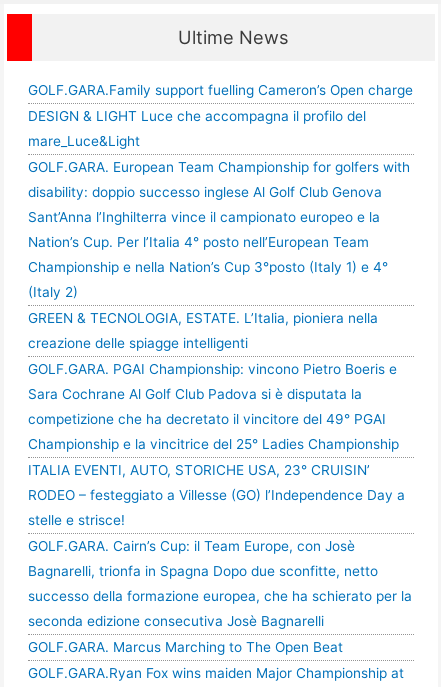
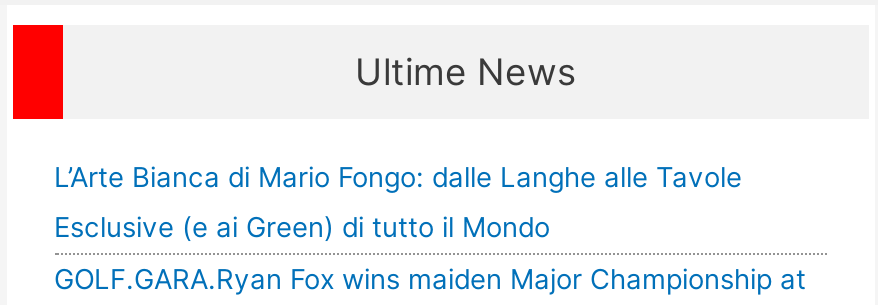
- GOLF.GARA.Family support fuelling Cameron’s Open charge
- DESIGN & LIGHT Luce che accompagna il profilo del
- mare_Luce&Light
- GOLF.GARA. European Team Championship for golfers with
- disability: doppio successo inglese Al Golf Club Genova
- Sant’Anna l’Inghilterra vince il campionato europeo e la
- Nation’s Cup. Per l’Italia 4° posto nell’European Team
- Championship e nella Nation’s Cup 3°posto (Italy 1) e 4°
- (Italy 2)
- GREEN & TECNOLOGIA, ESTATE. L’Italia, pioniera nella
- creazione delle spiagge intelligenti
- GOLF.GARA. PGAI Championship: vincono Pietro Boeris e
- Sara Cochrane Al Golf Club Padova si è disputata la
- competizione che ha decretato il vincitore del 49° PGAI
- Championship e la vincitrice del 25° Ladies Championship
- ITALIA EVENTI, AUTO, STORICHE USA, 23° CRUISIN’
- RODEO – festeggiato a Villesse (GO) l’Independence Day a
- stelle e strisce!
- GOLF.GARA. Cairn’s Cup: il Team Europe, con Josè
- Bagnarelli, trionfa in Spagna Dopo due sconfitte, netto
- successo della formazione europea, che ha schierato per la
- seconda edizione consecutiva Josè Bagnarelli
- GOLF.GARA. Marcus Marching to The Open Beat
+ L’Arte Bianca di Mario Fongo: dalle Langhe alle Tavole
+ Esclusive (e ai Green) di tutto il Mondo
